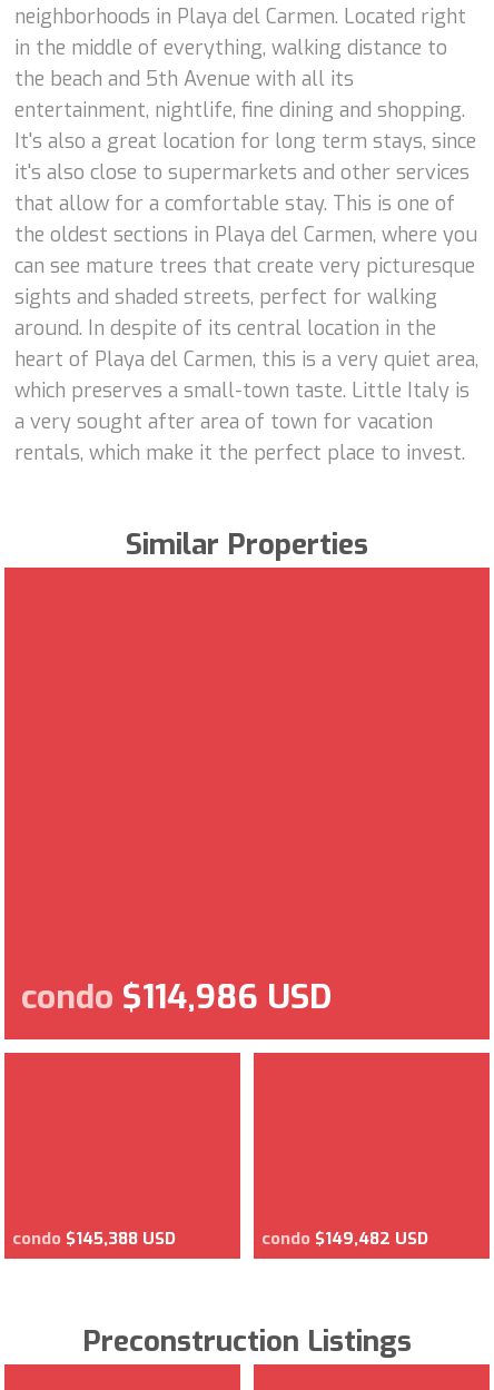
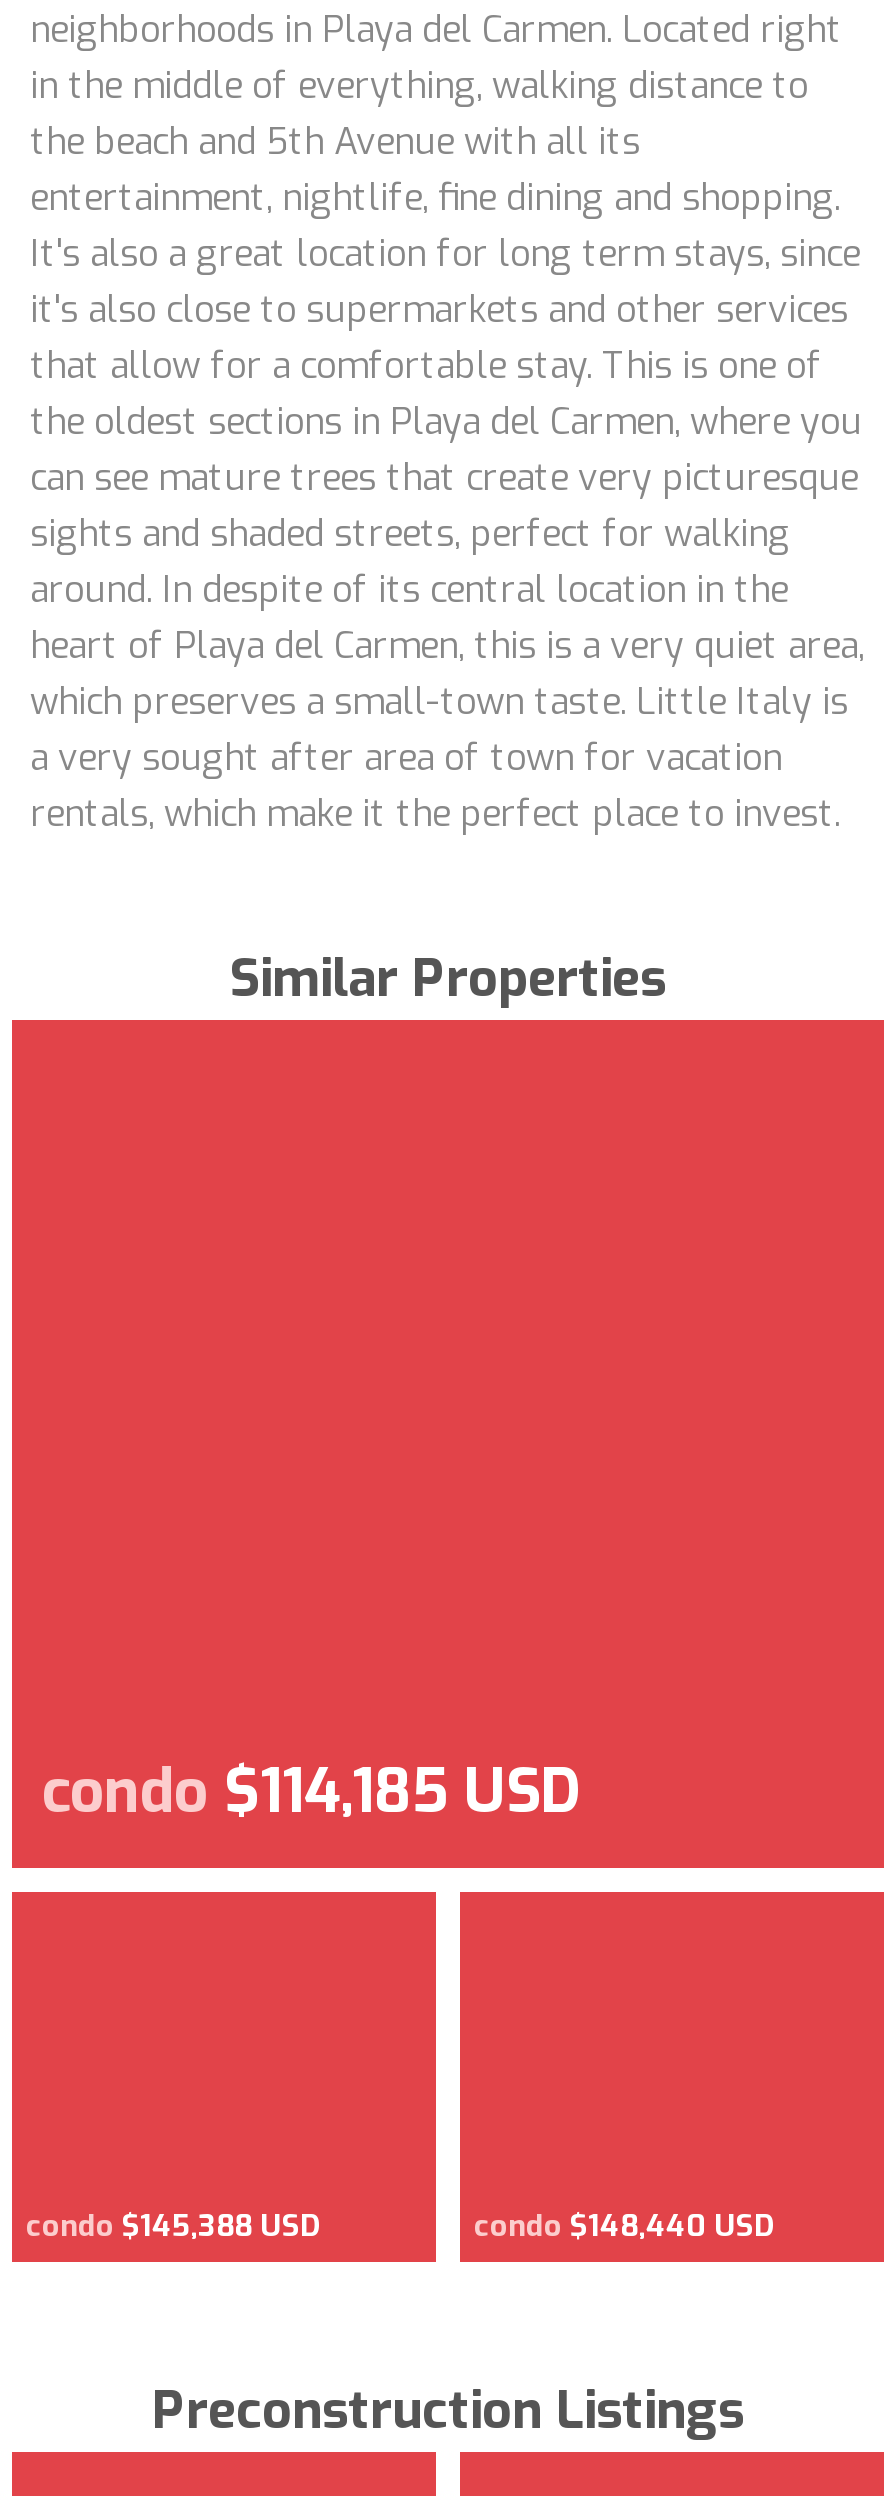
- condo $114,986 USD
+ condo $114,185 USD

- condo $149,482 USD
+ condo $148,440 USD
